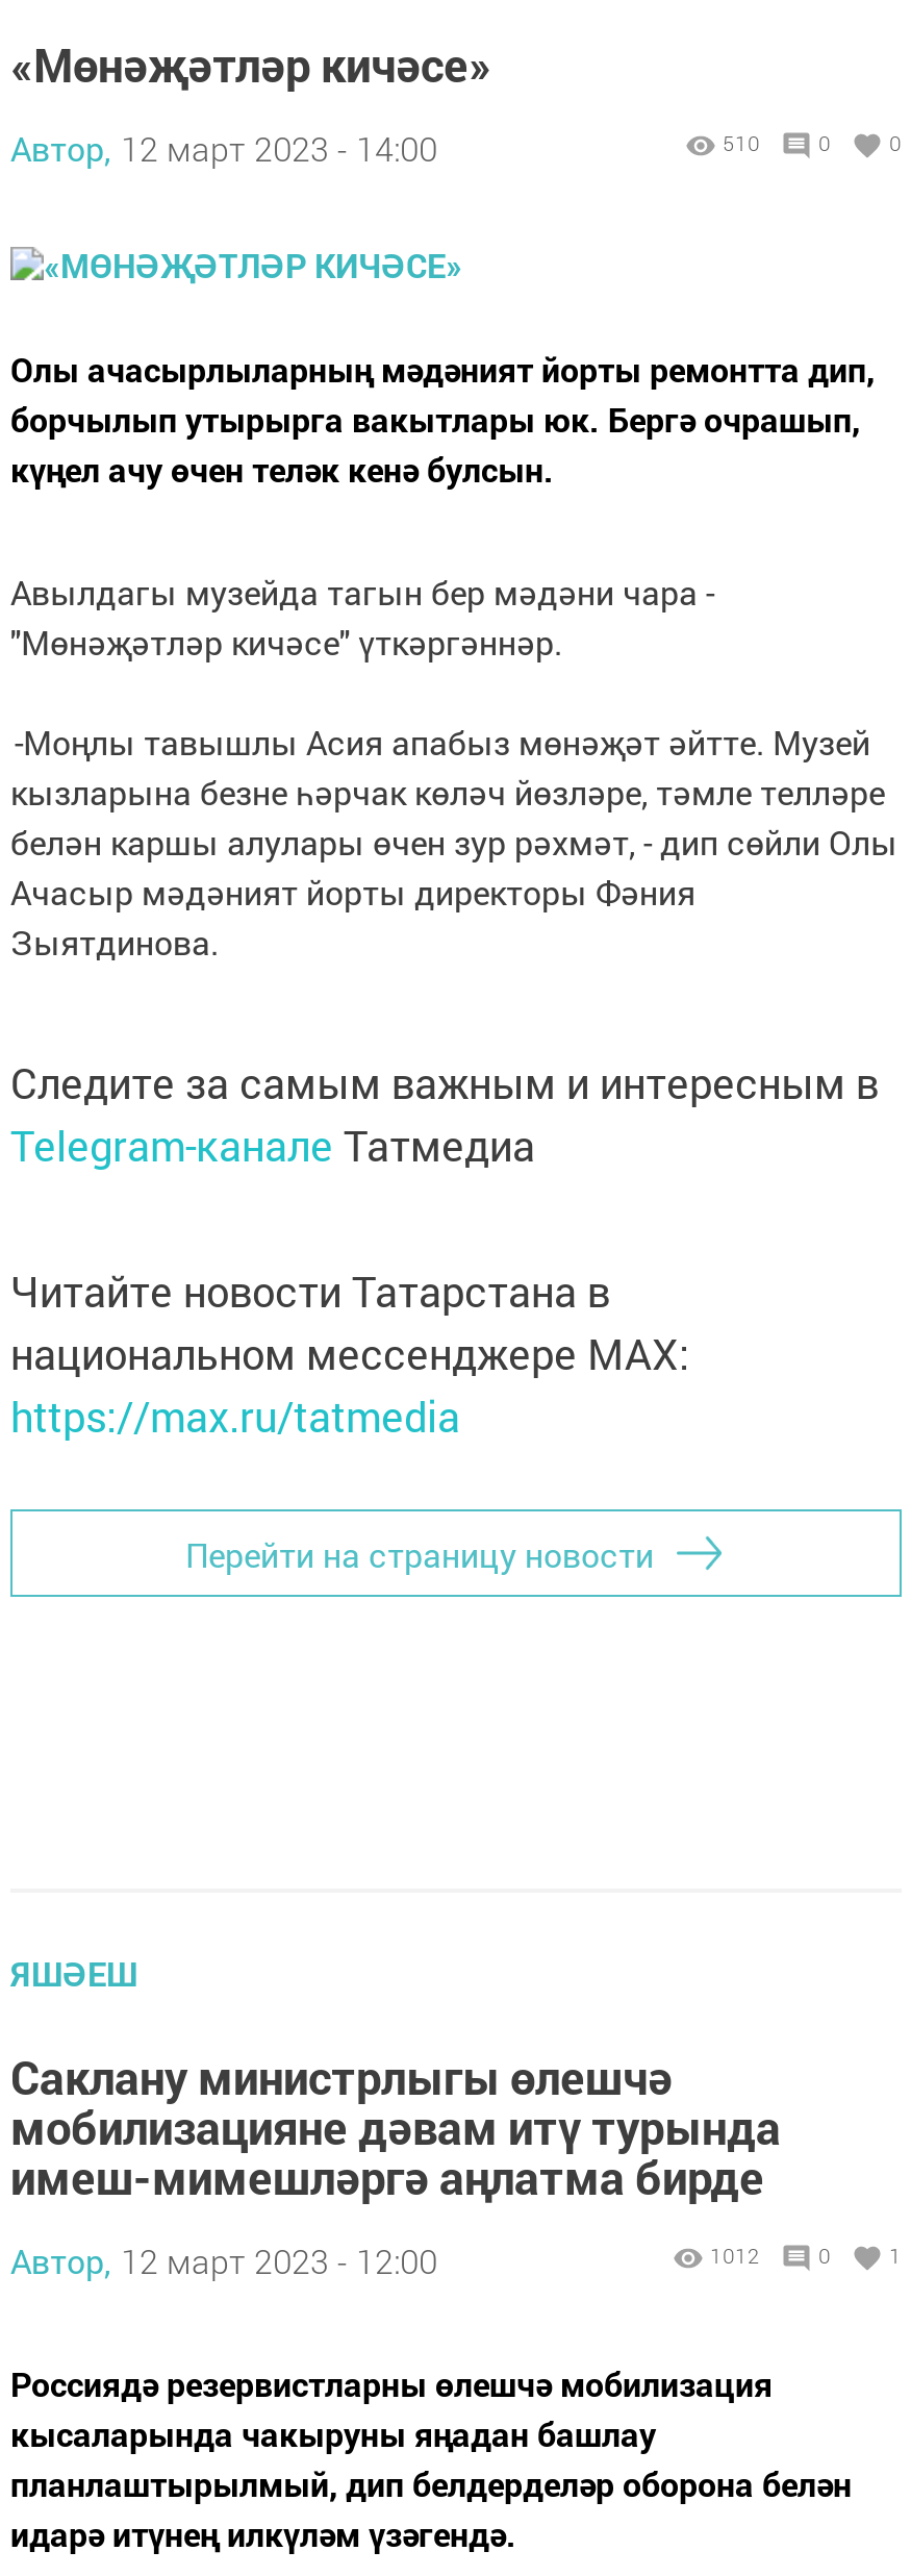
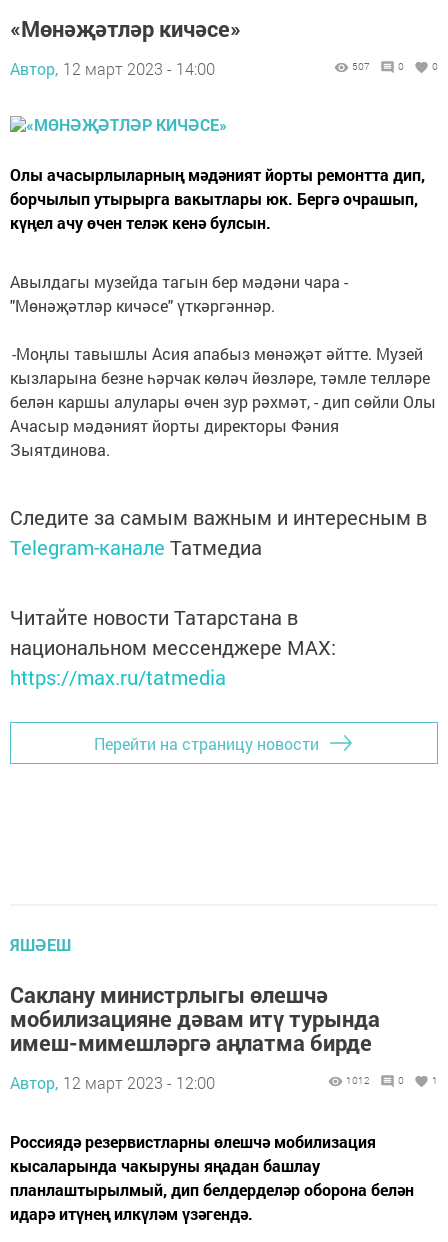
- 510
+ 507
